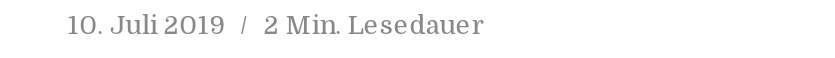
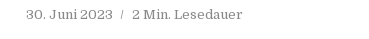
- 10. Juli 2019 2 Min. Lesedauer
+ 30. Juni 2023 2 Min. Lesedauer
